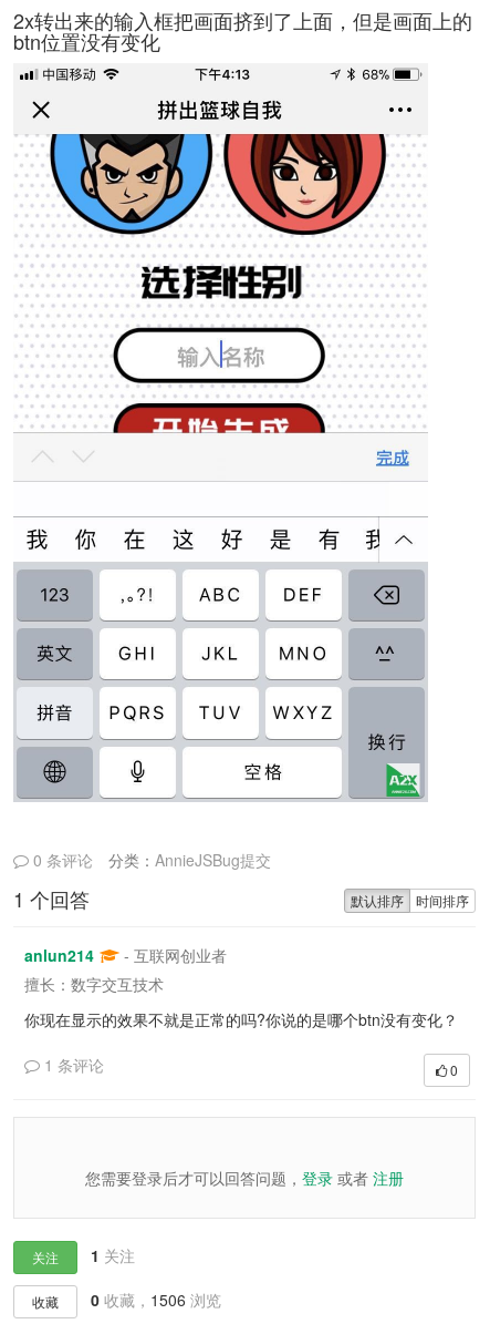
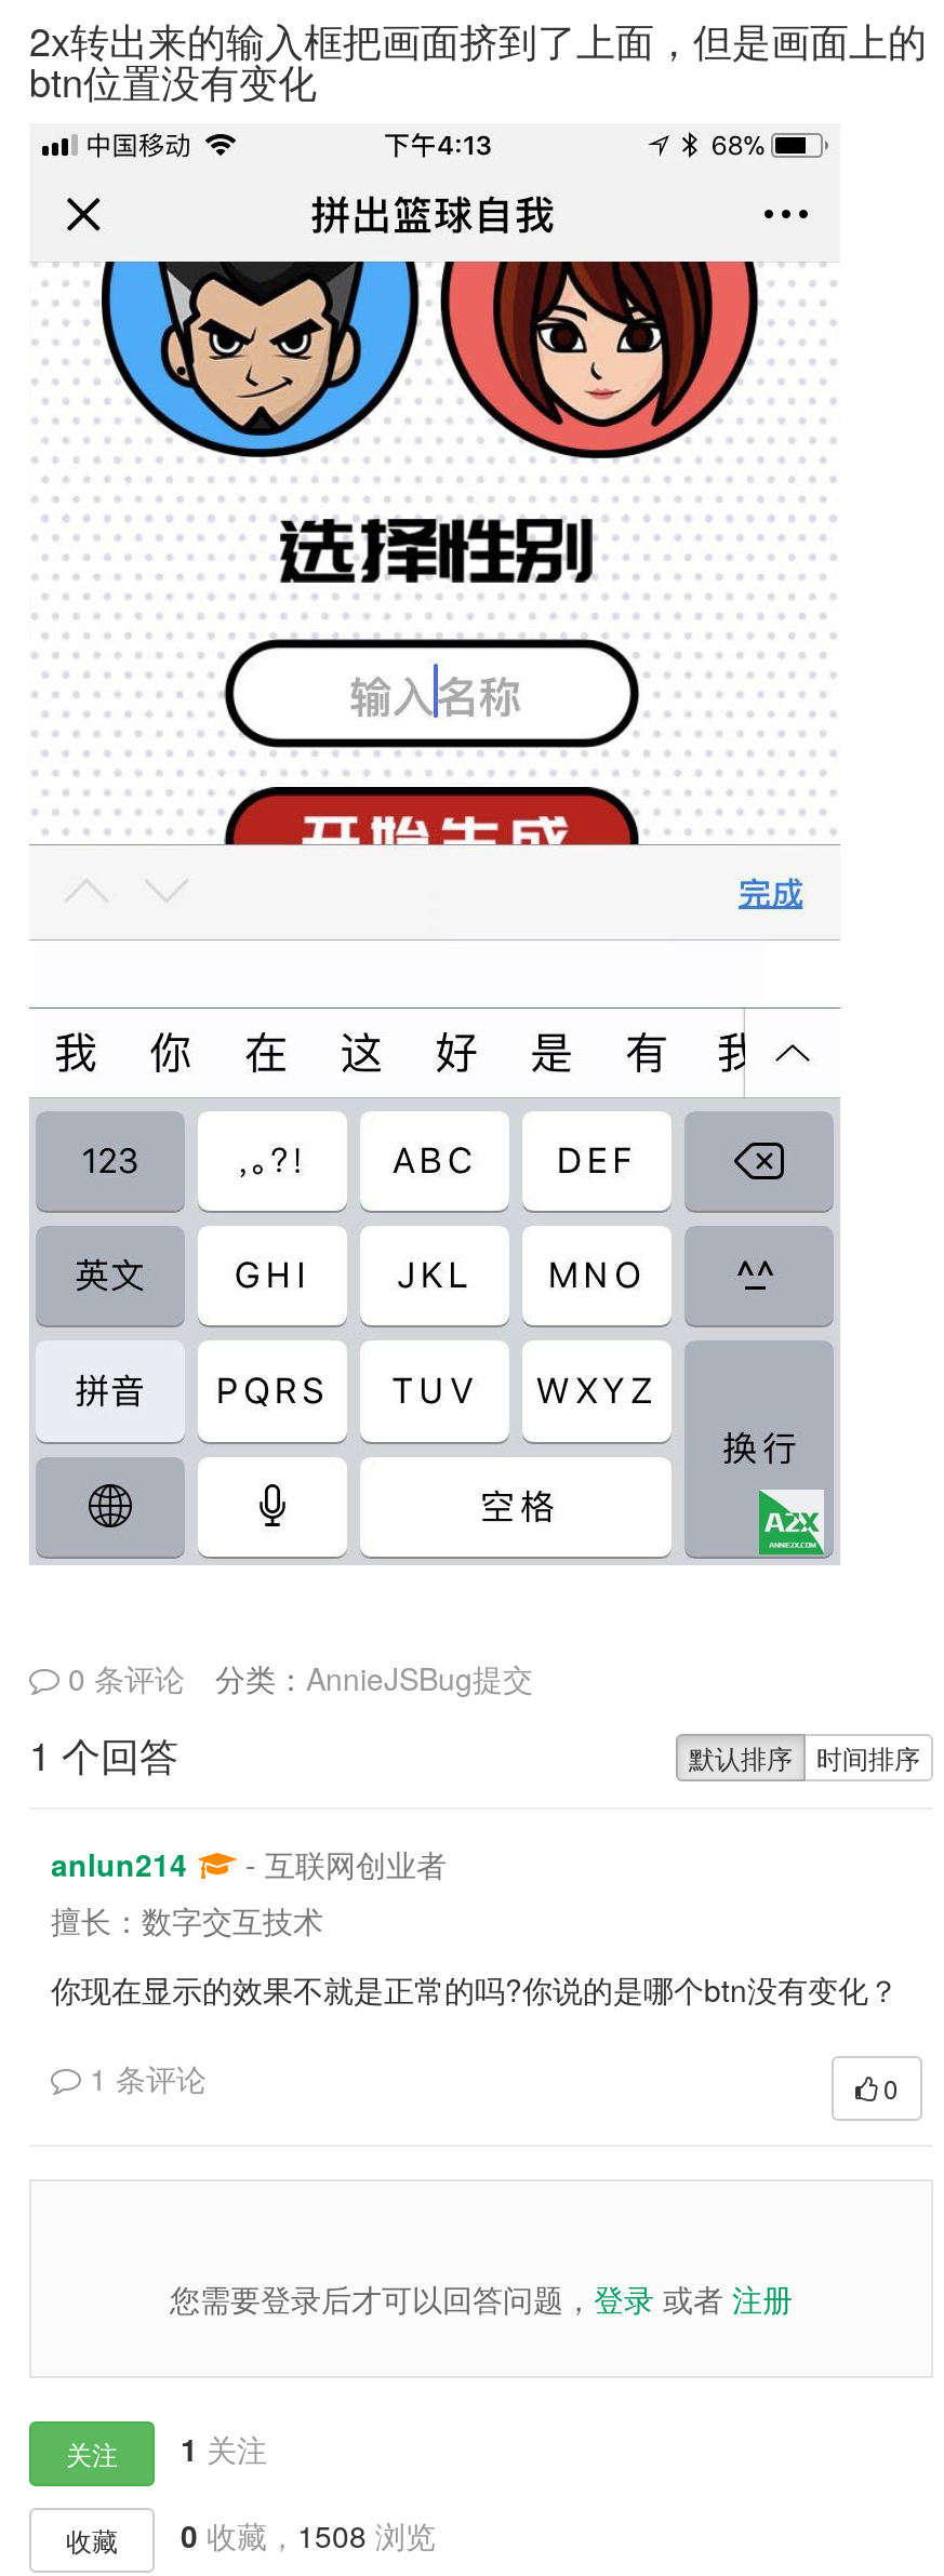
- 收藏 0收藏，1506浏览
+ 收藏 0收藏，1508浏览
